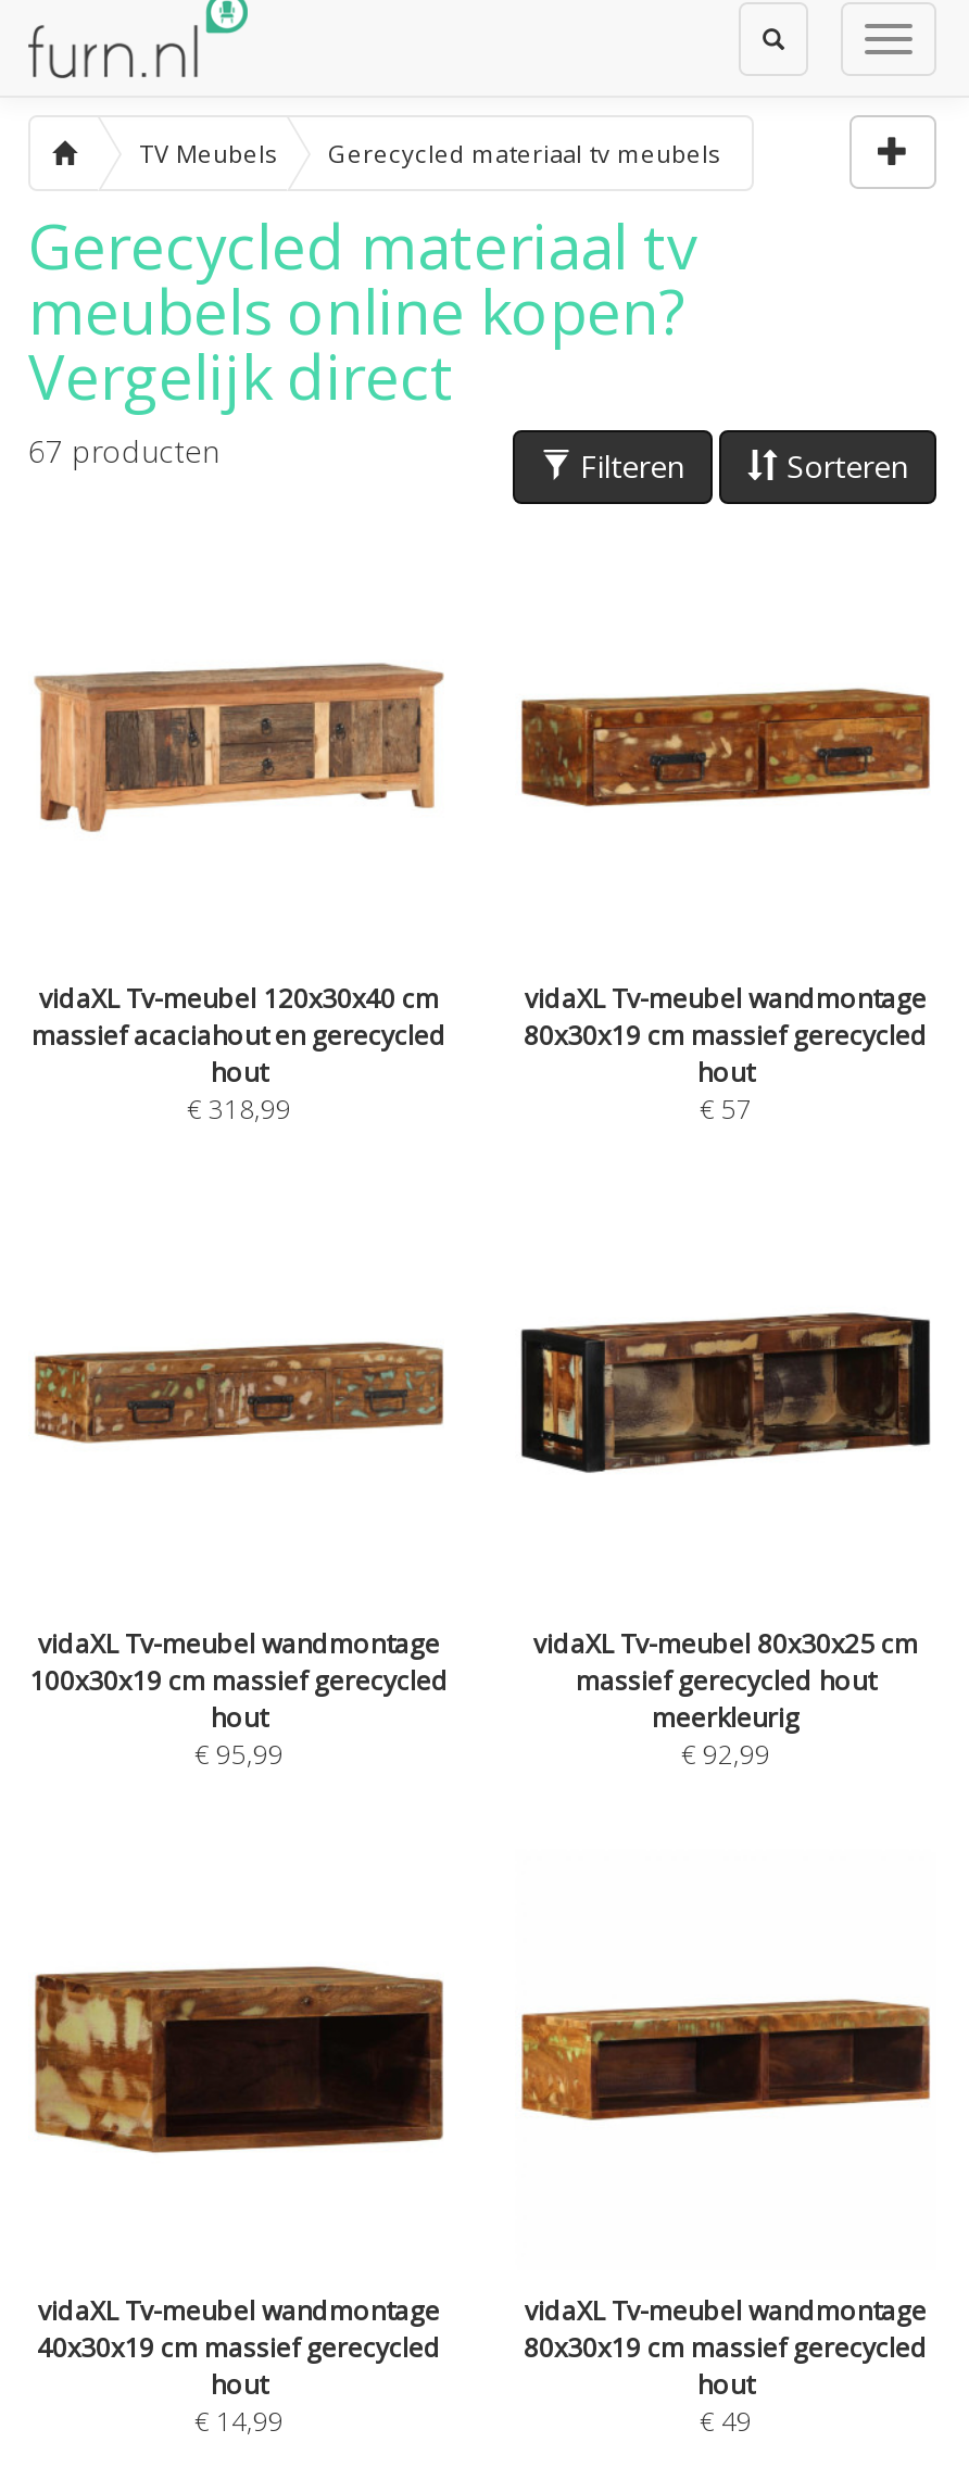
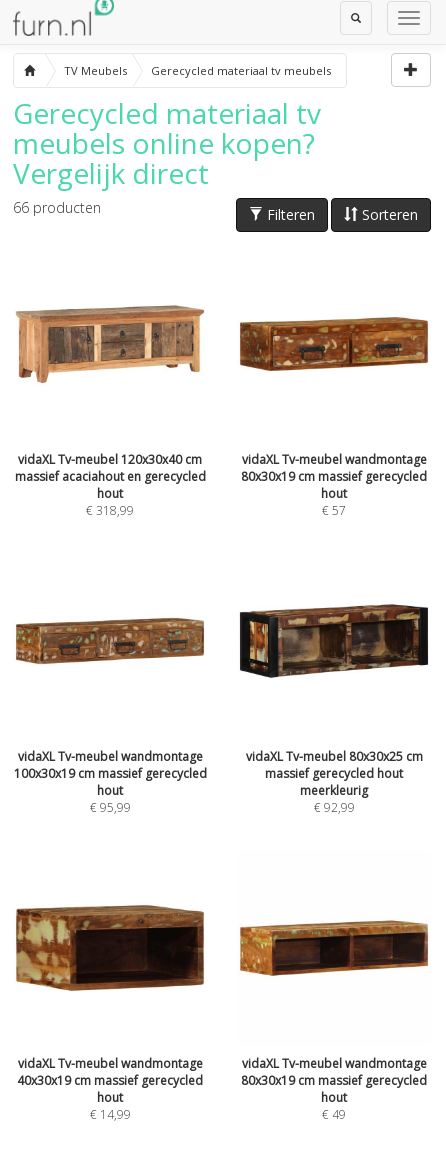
- 67 producten
+ 66 producten
